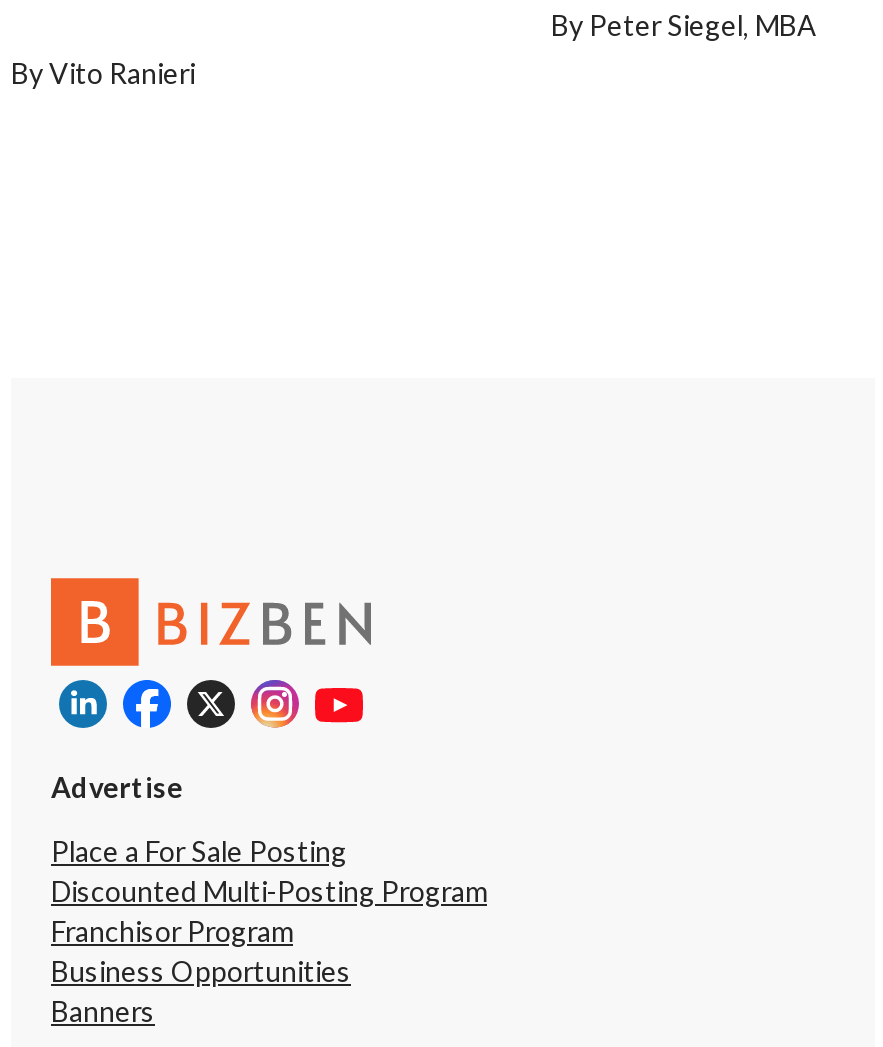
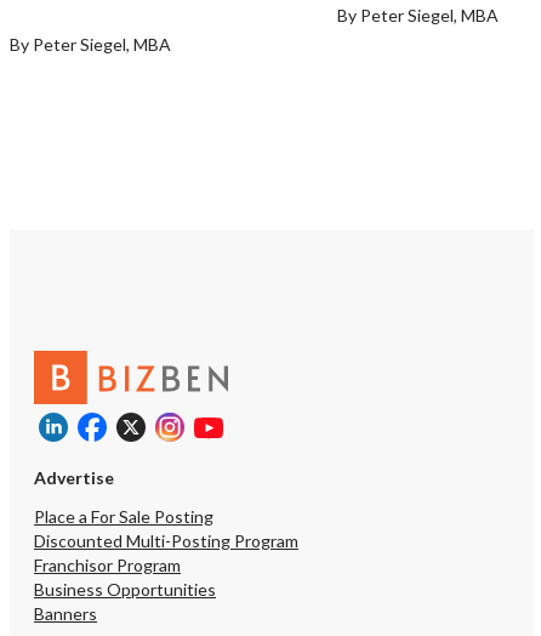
- By Vito Ranieri
+ By Peter Siegel, MBA
